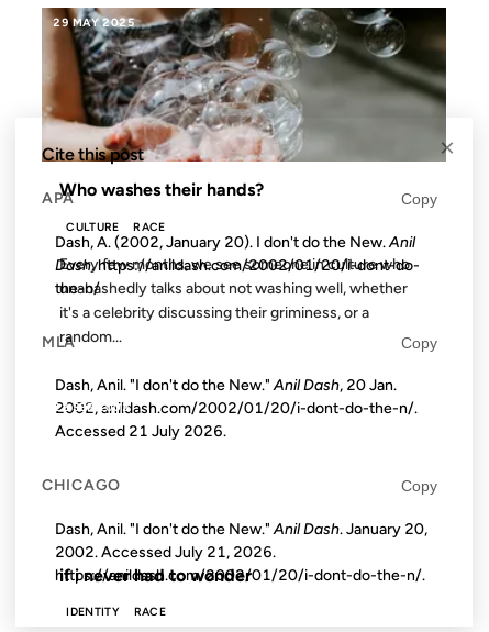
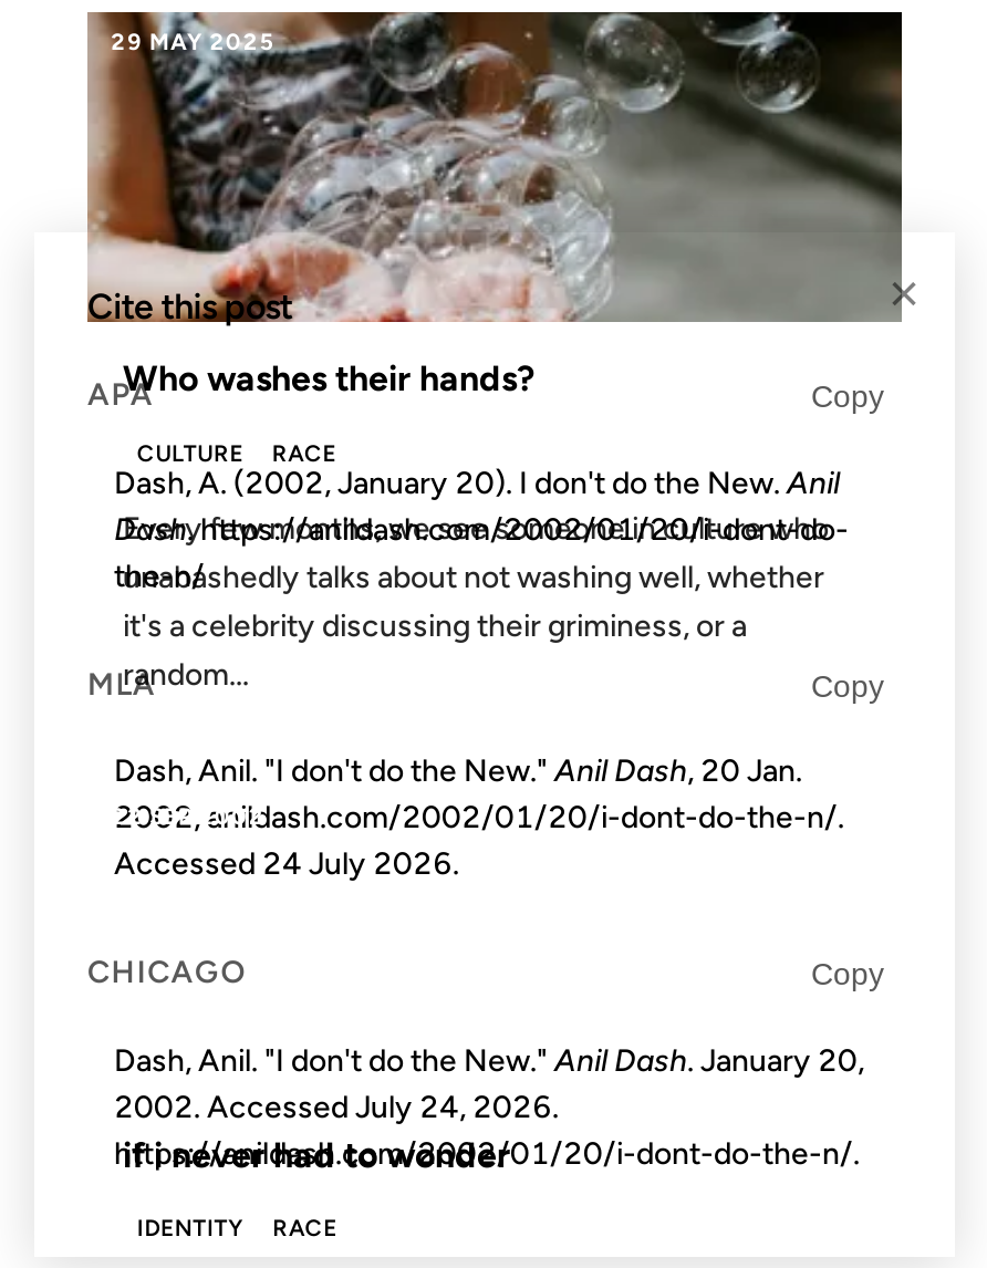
- Accessed 21 July 2026.
+ Accessed 24 July 2026.

- 2002. Accessed July 21, 2026.
+ 2002. Accessed July 24, 2026.
